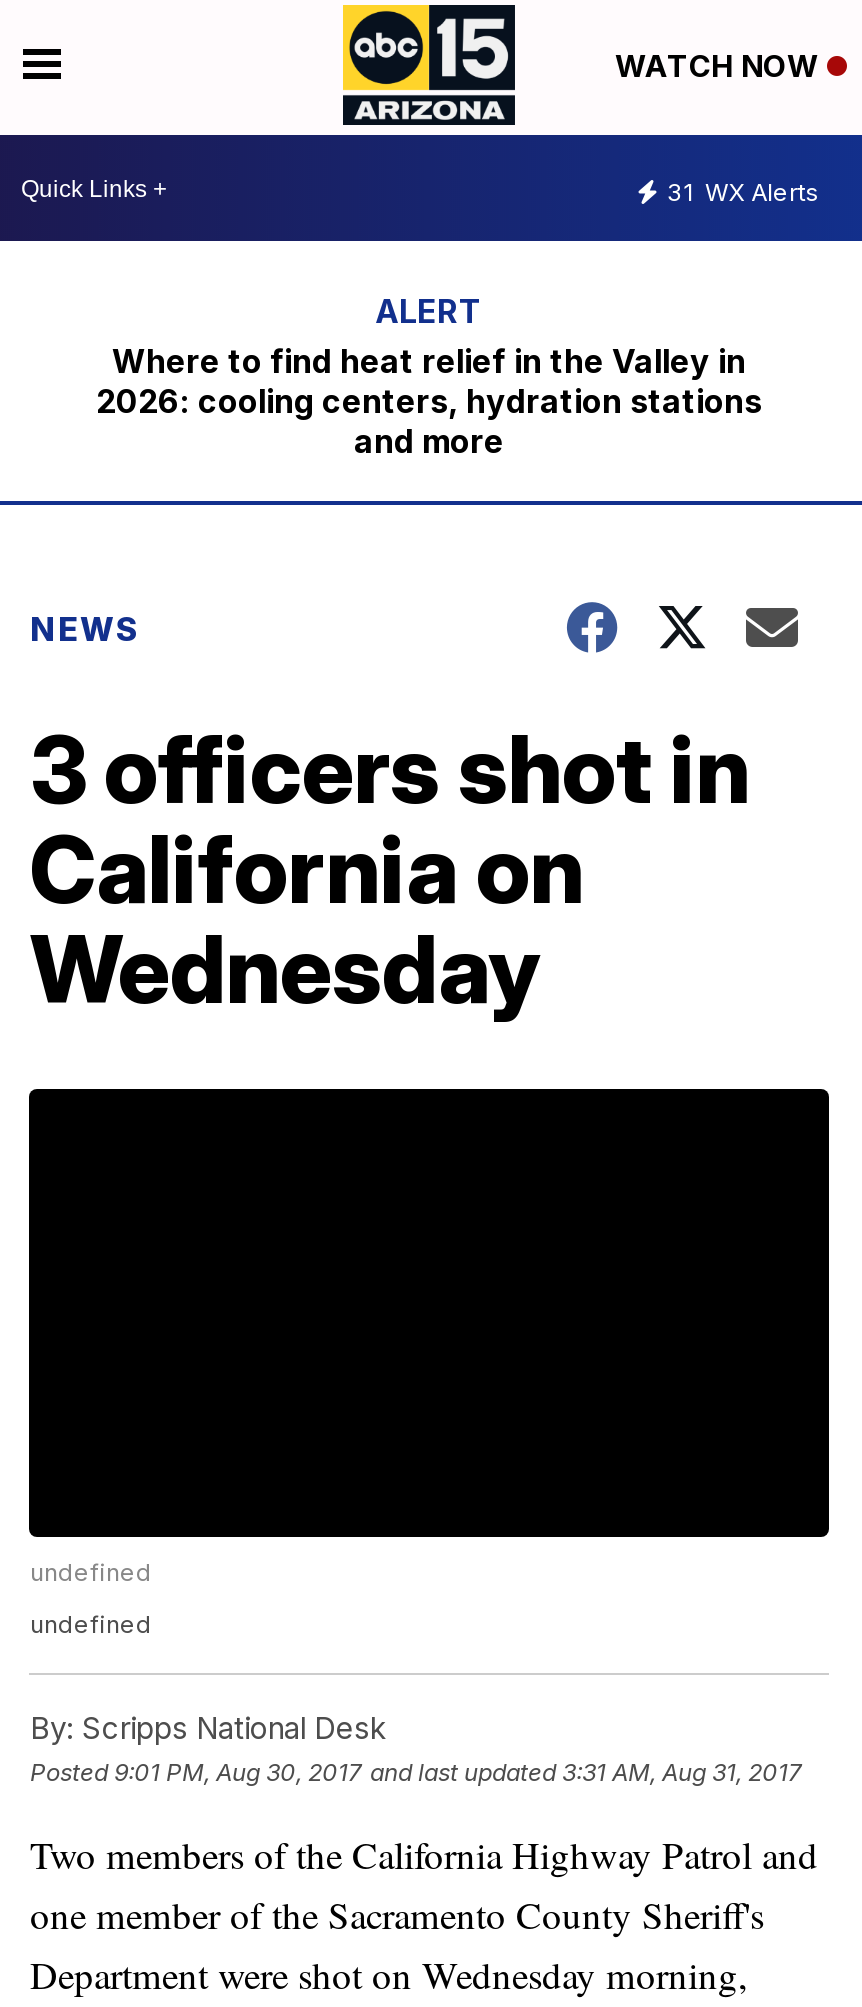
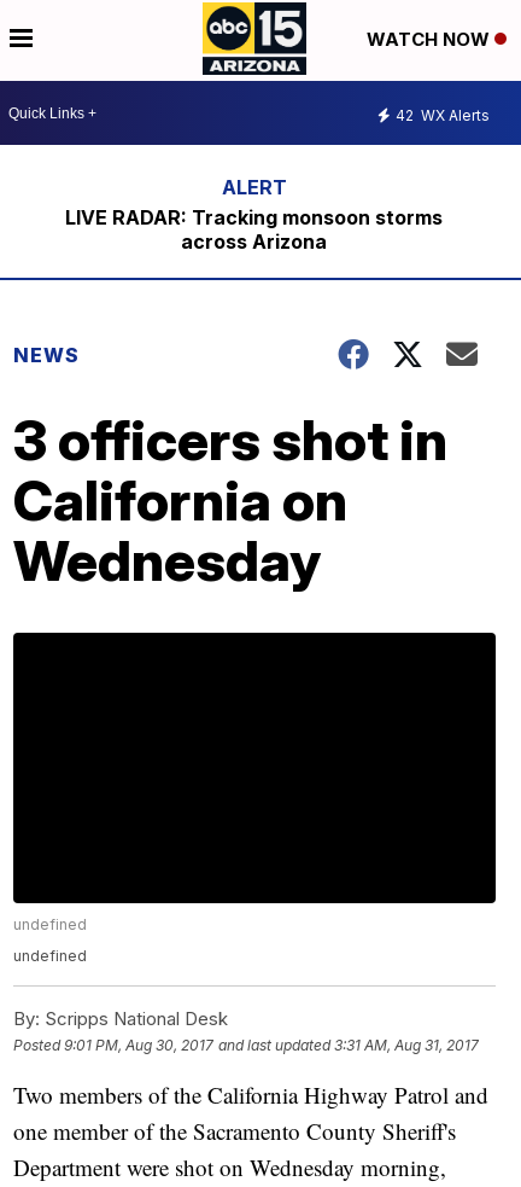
- 31 WX Alerts
+ 42 WX Alerts

- Where to find heat relief in the Valley in
- 2026: cooling centers, hydration stations
- and more
+ LIVE RADAR: Tracking monsoon storms
+ across Arizona
